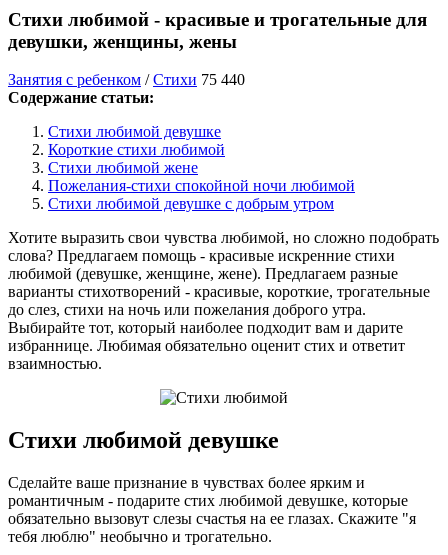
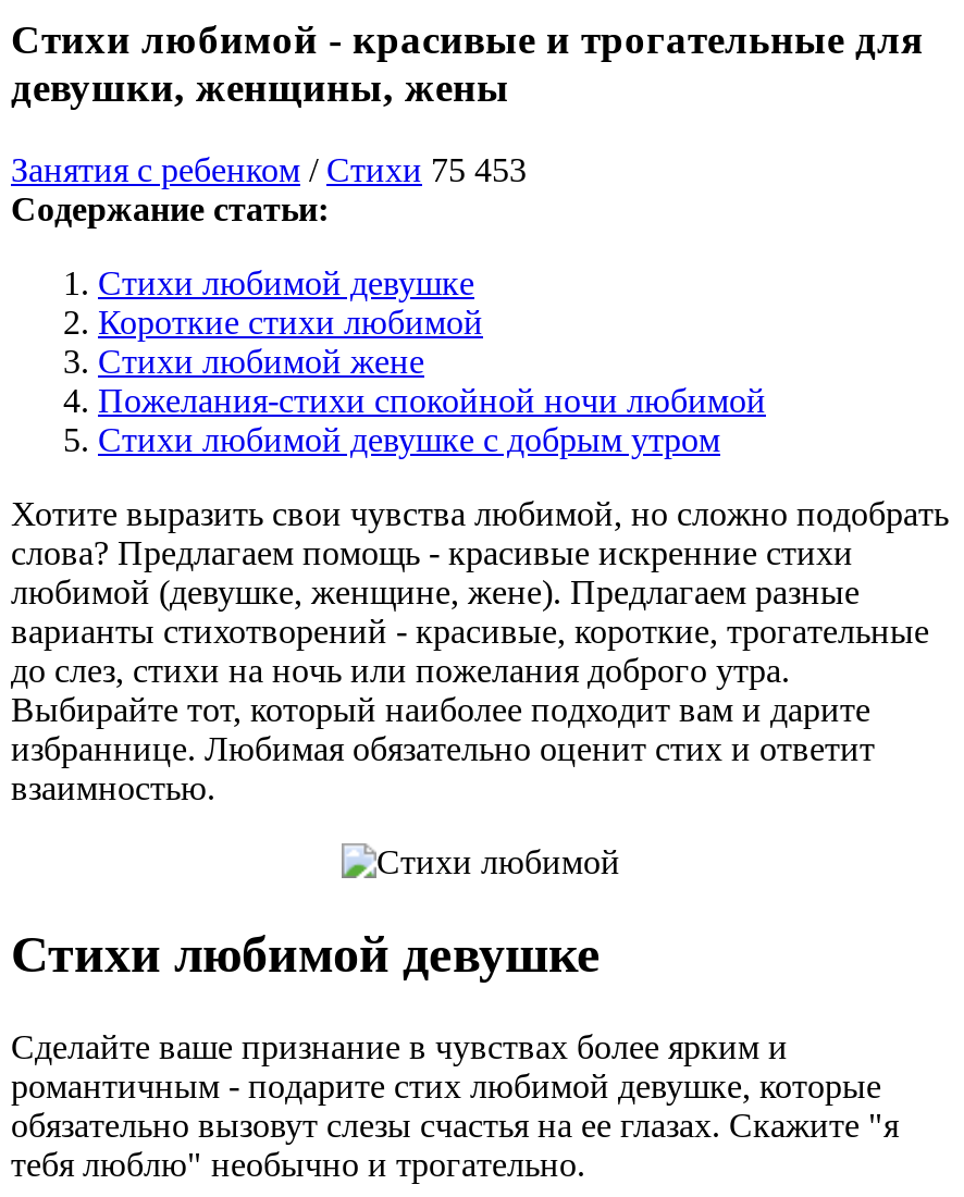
- Занятия с ребенком / Стихи 75 440
+ Занятия с ребенком / Стихи 75 453
